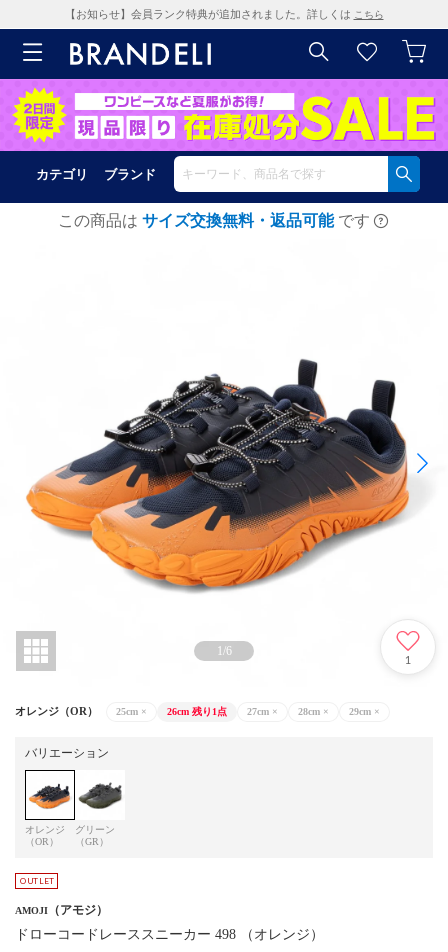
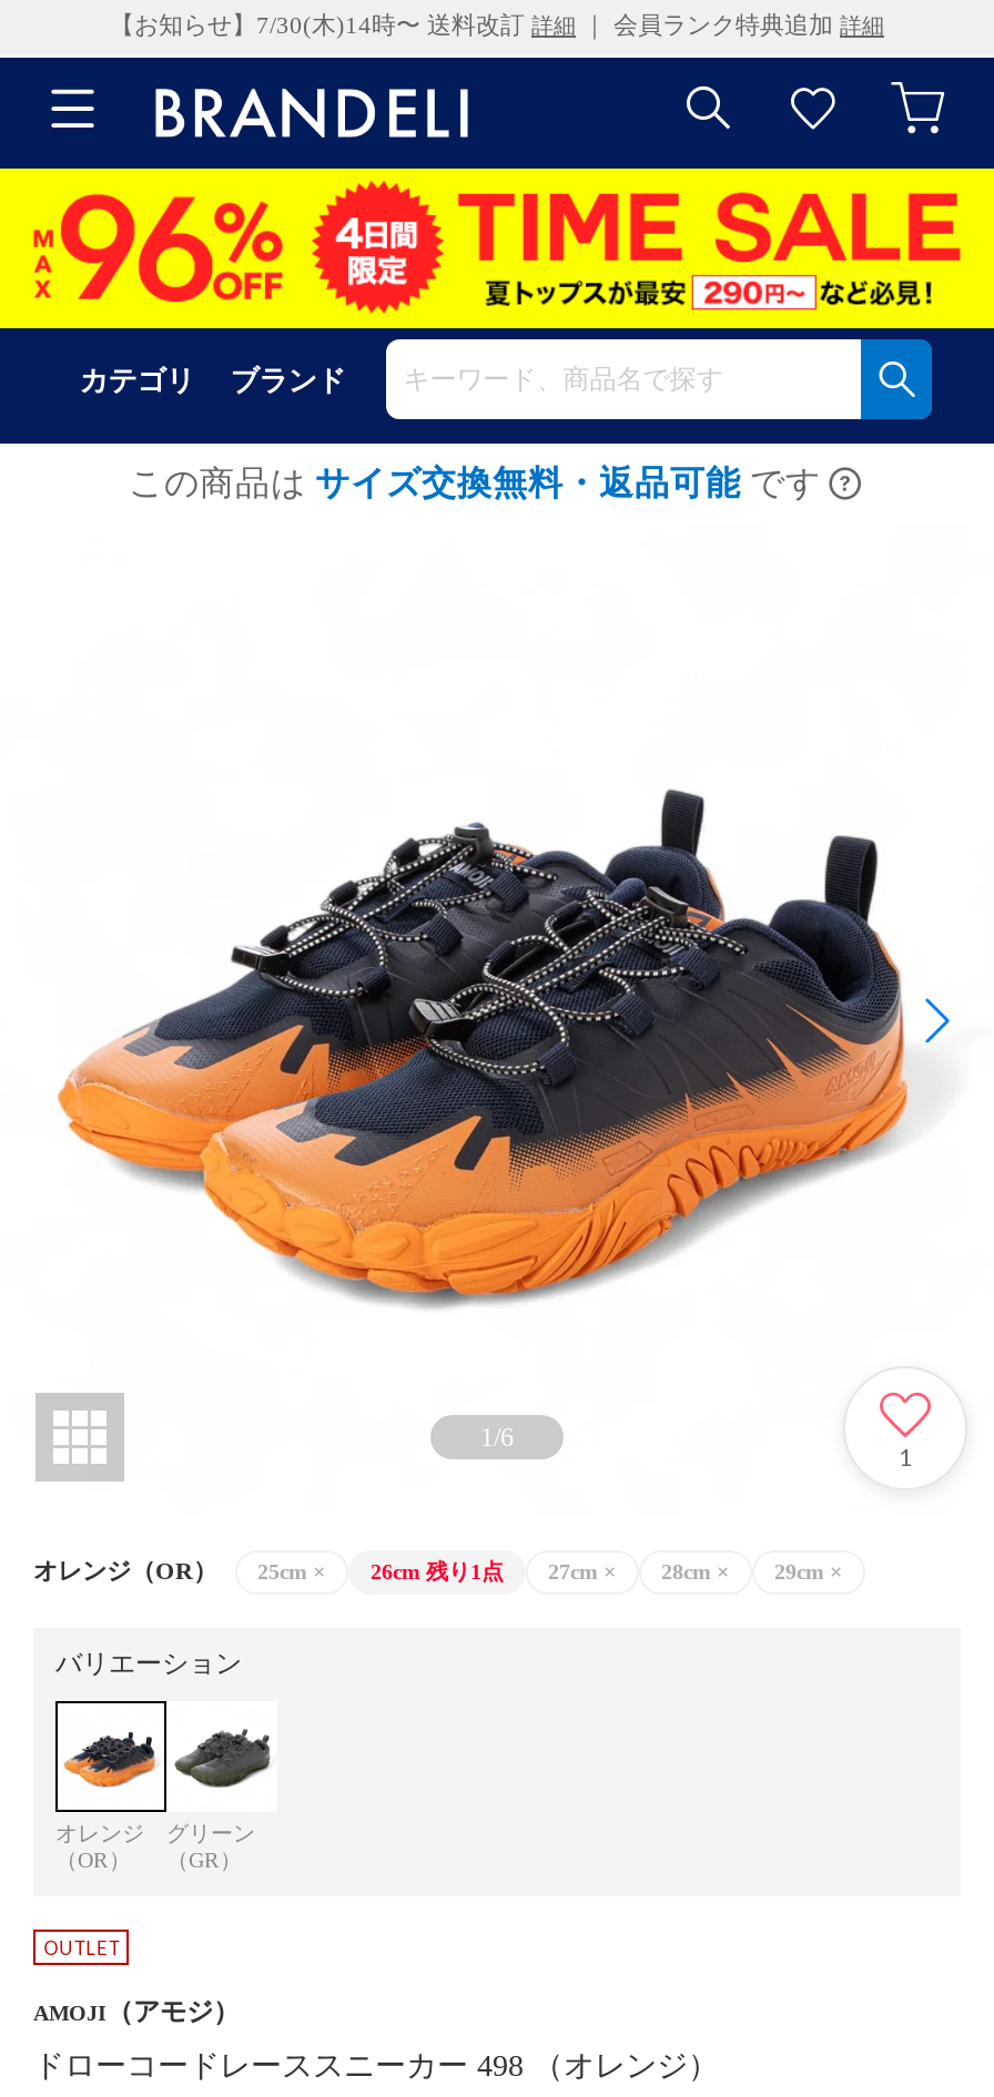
- 【お知らせ】会員ランク特典が追加されました。詳しくはこちら
+ 【お知らせ】7/30(木)14時〜 送料改訂詳細｜ 会員ランク特典追加詳細

- [image]
+ [image]
